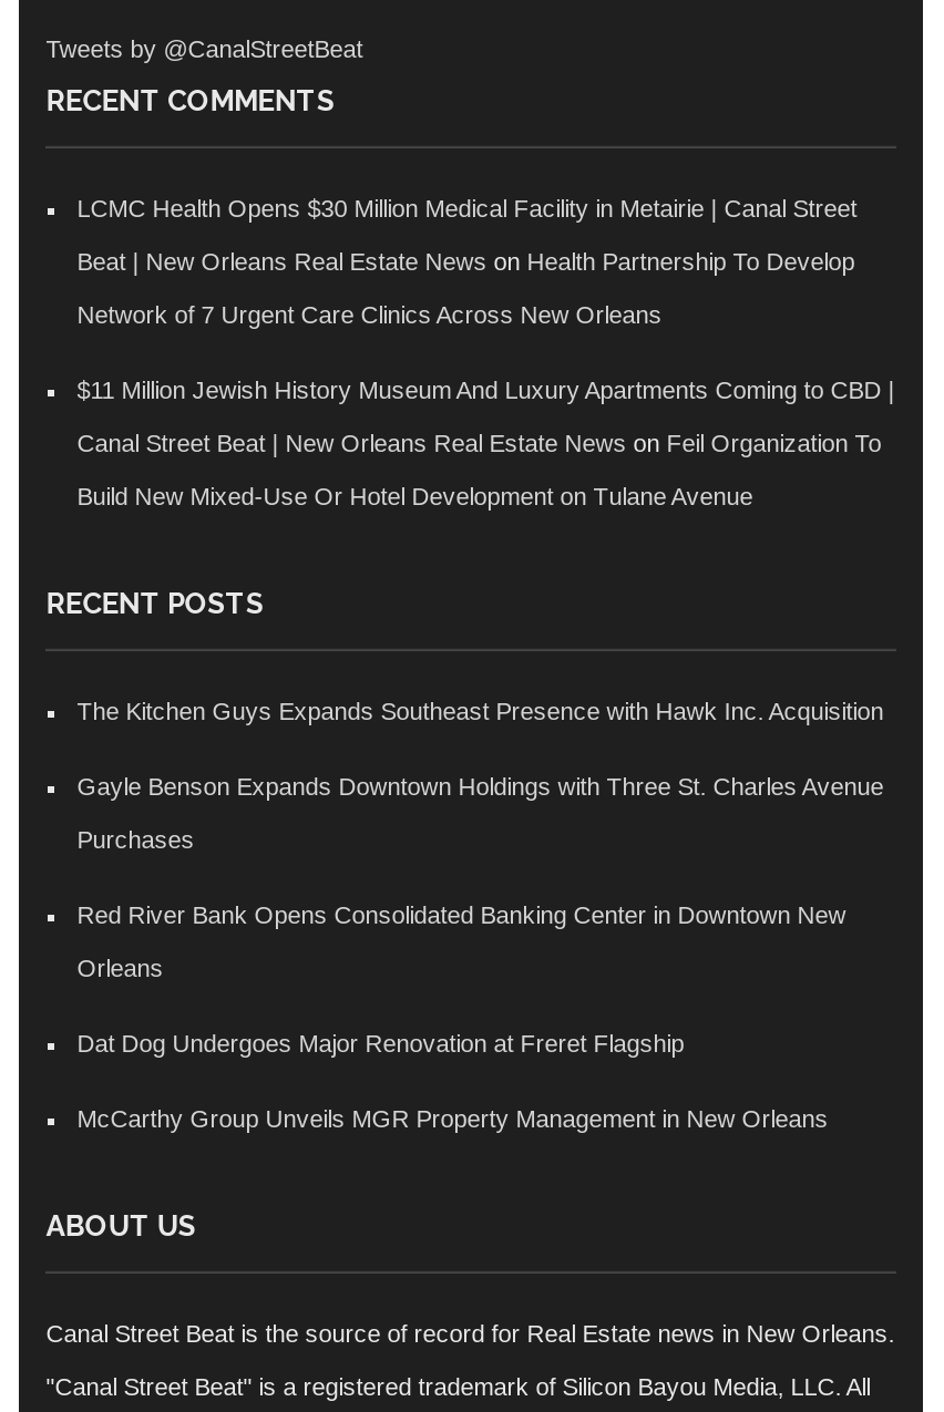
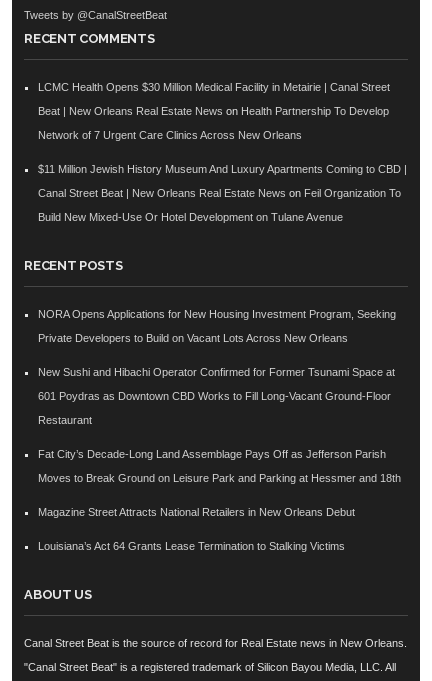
- The Kitchen Guys Expands Southeast Presence with Hawk Inc. Acquisition
- Gayle Benson Expands Downtown Holdings with Three St. Charles Avenue
- Purchases
- Red River Bank Opens Consolidated Banking Center in Downtown New
- Orleans
- Dat Dog Undergoes Major Renovation at Freret Flagship
- McCarthy Group Unveils MGR Property Management in New Orleans
+ NORA Opens Applications for New Housing Investment Program, Seeking
+ Private Developers to Build on Vacant Lots Across New Orleans
+ New Sushi and Hibachi Operator Confirmed for Former Tsunami Space at
+ 601 Poydras as Downtown CBD Works to Fill Long-Vacant Ground-Floor
+ Restaurant
+ Fat City’s Decade-Long Land Assemblage Pays Off as Jefferson Parish
+ Moves to Break Ground on Leisure Park and Parking at Hessmer and 18th
+ Magazine Street Attracts National Retailers in New Orleans Debut
+ Louisiana’s Act 64 Grants Lease Termination to Stalking Victims
